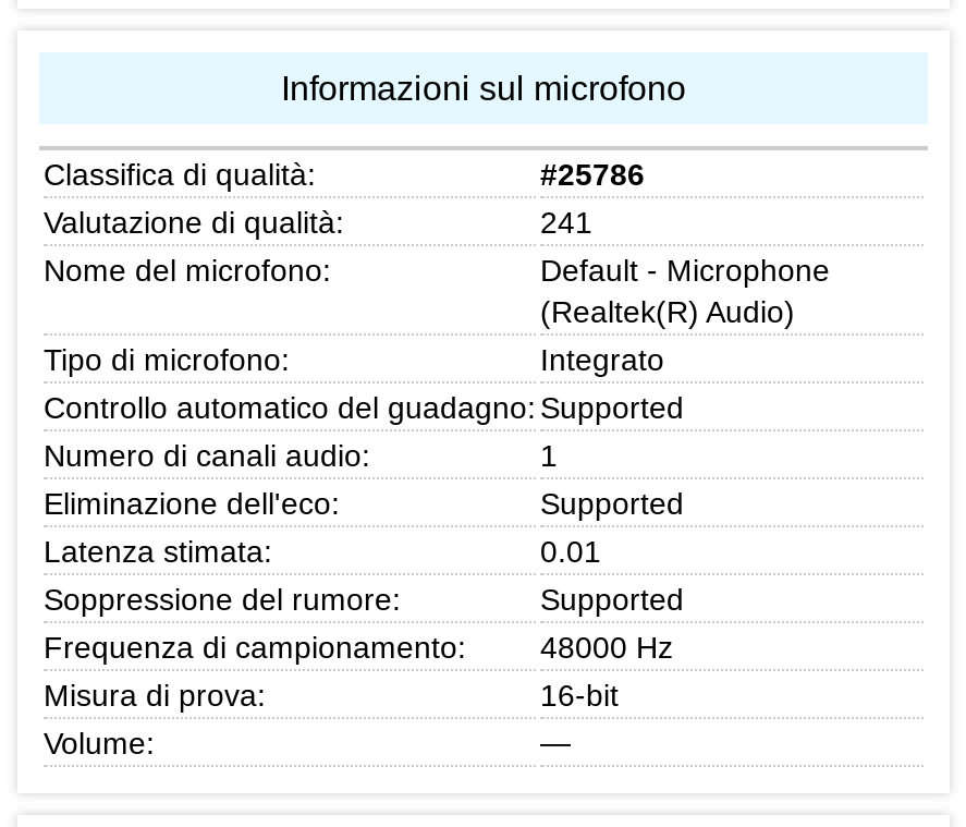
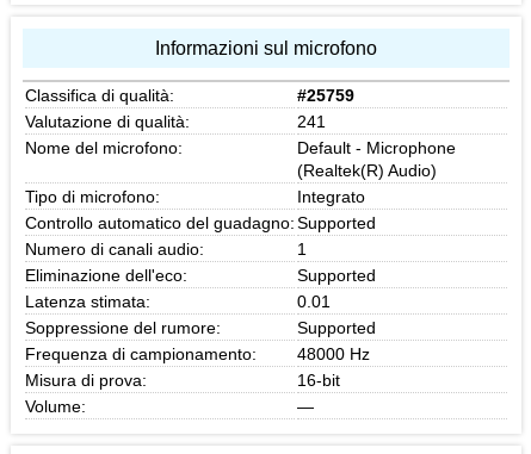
- #25786
+ #25759
